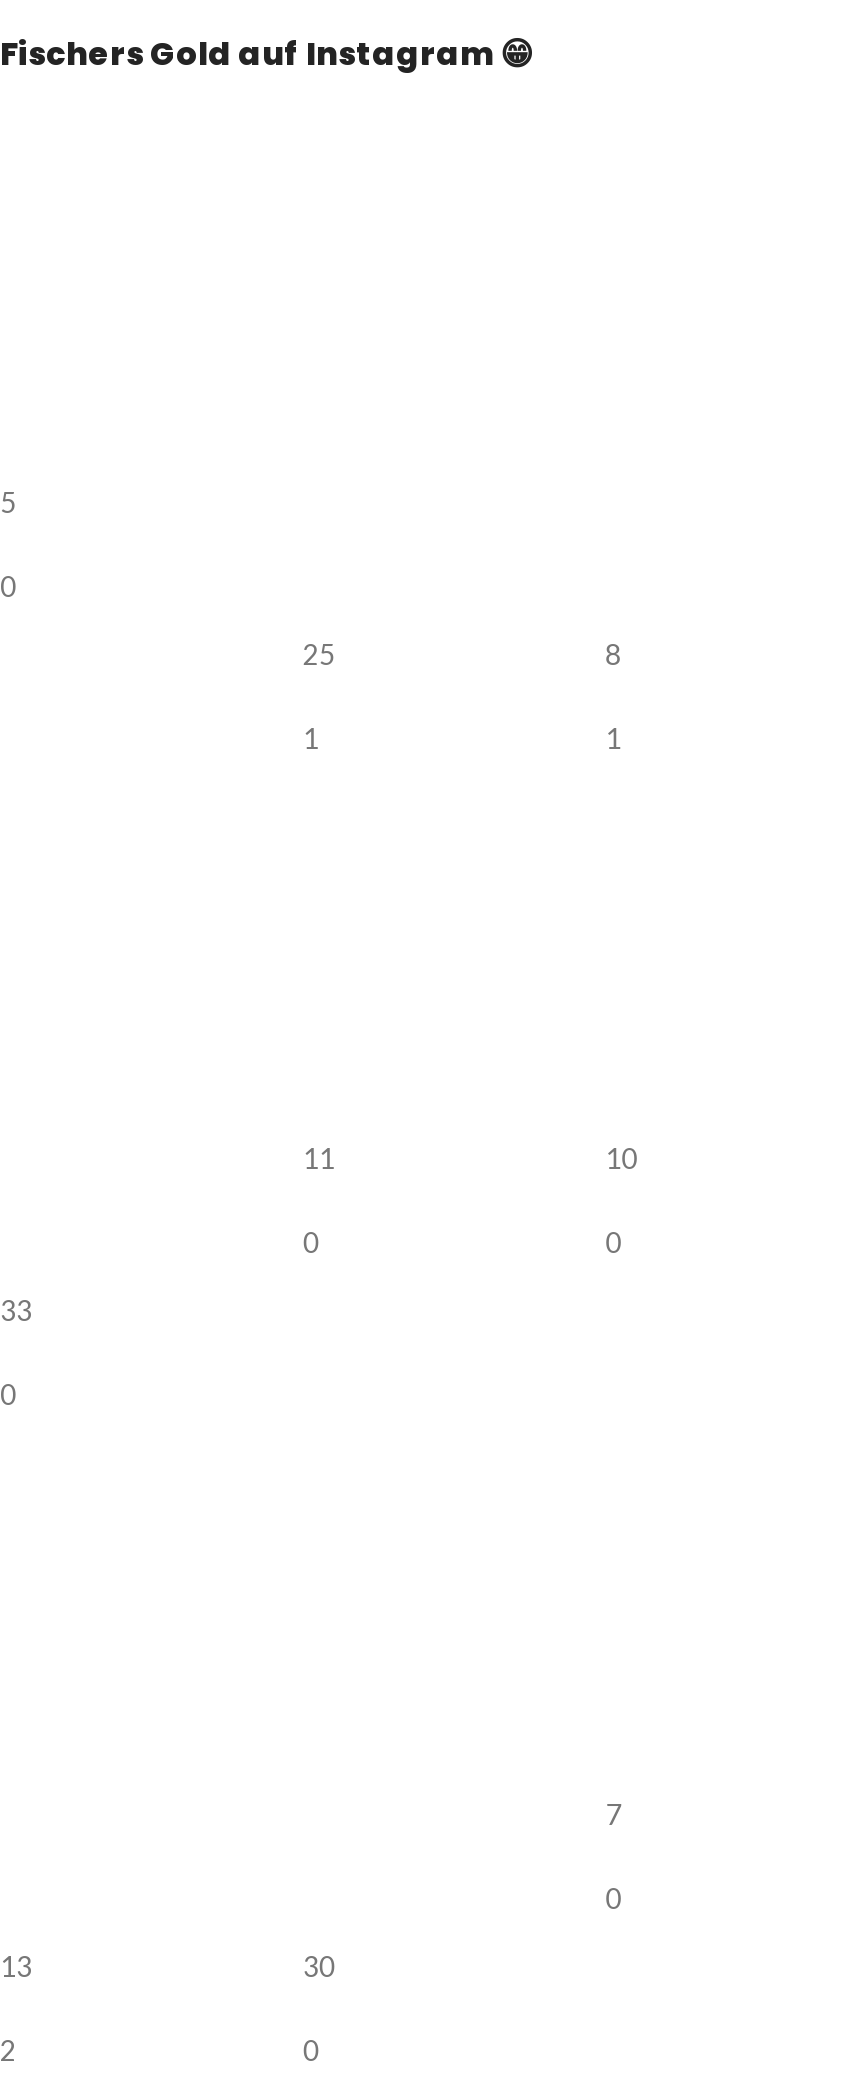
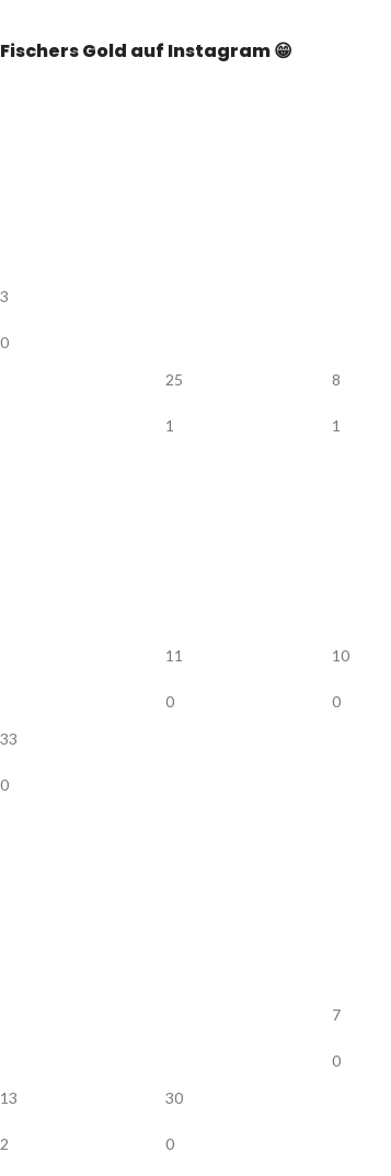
- 5
+ 3
